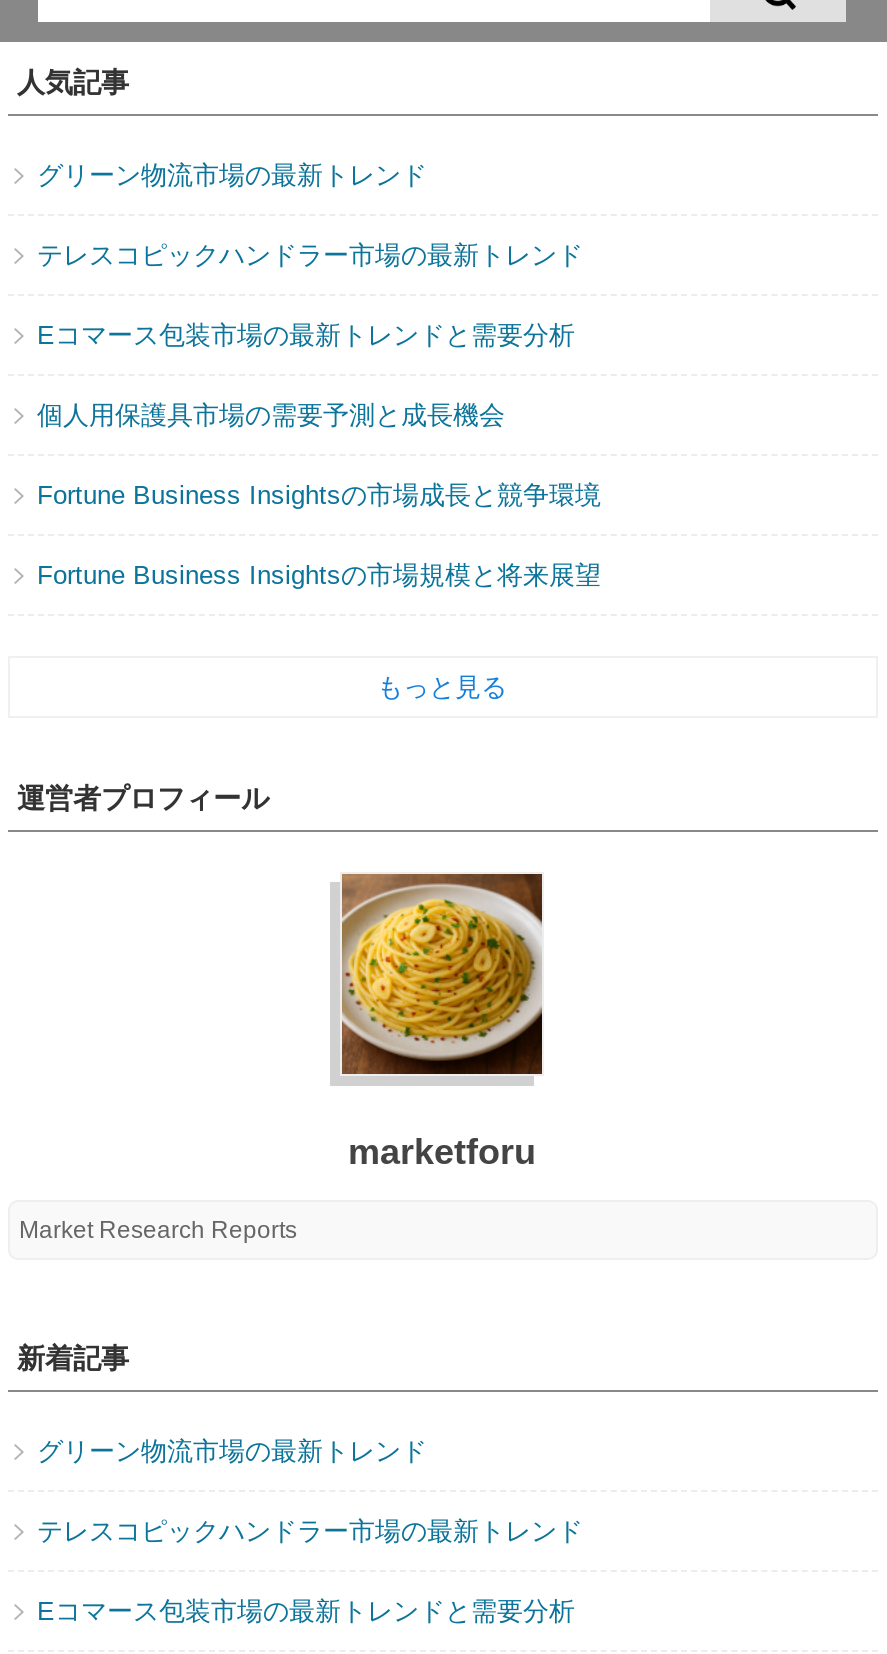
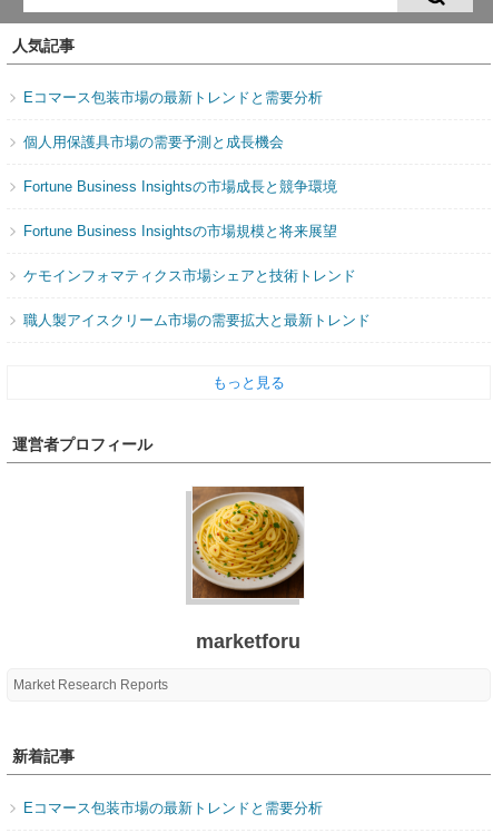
- グリーン物流市場の最新トレンド
- テレスコピックハンドラー市場の最新トレンド

+ ケモインフォマティクス市場シェアと技術トレンド
+ 職人製アイスクリーム市場の需要拡大と最新トレンド

- グリーン物流市場の最新トレンド
- テレスコピックハンドラー市場の最新トレンド
